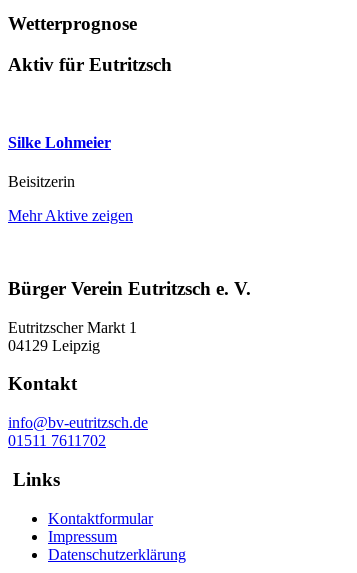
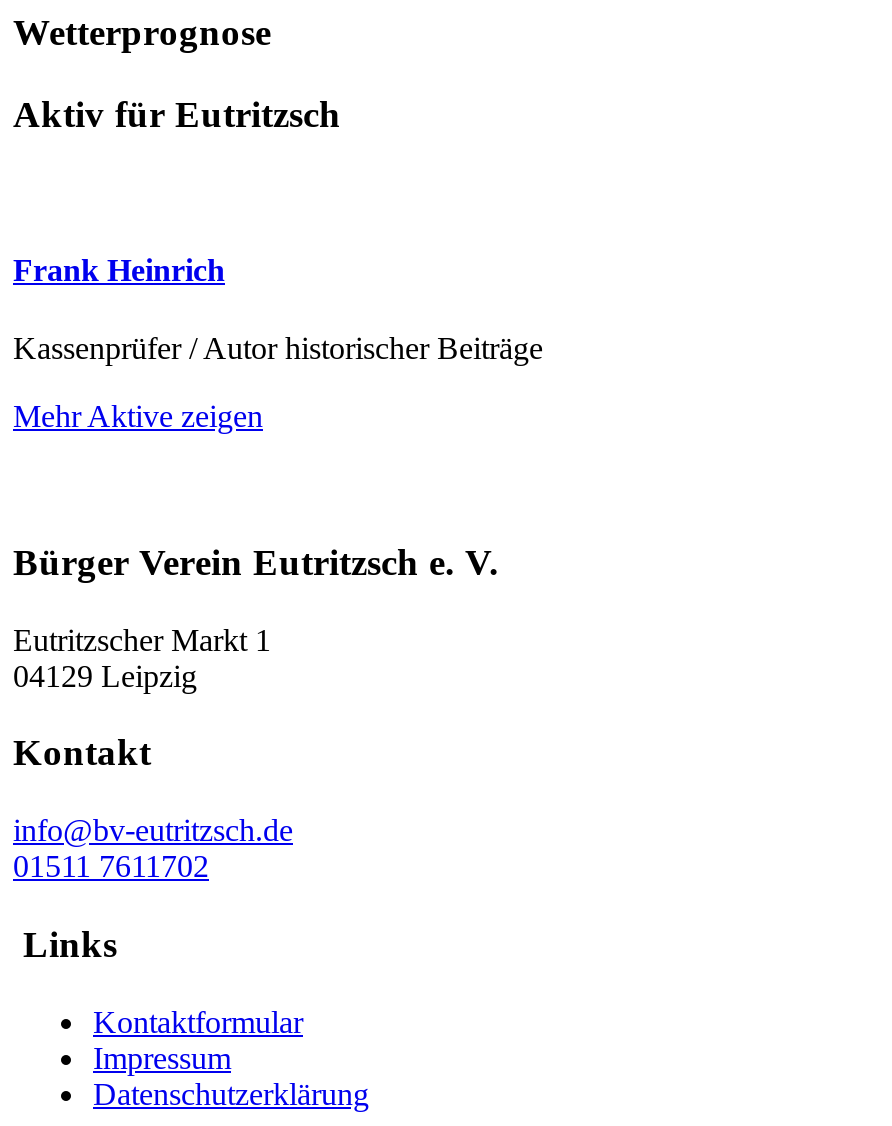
- Silke Lohmeier
+ Frank Heinrich

- Beisitzerin
+ Kassenprüfer / Autor historischer Beiträge
